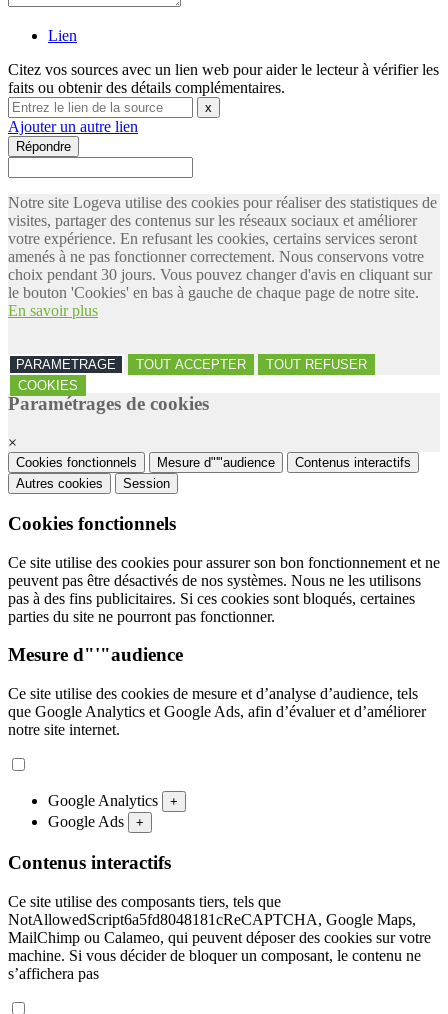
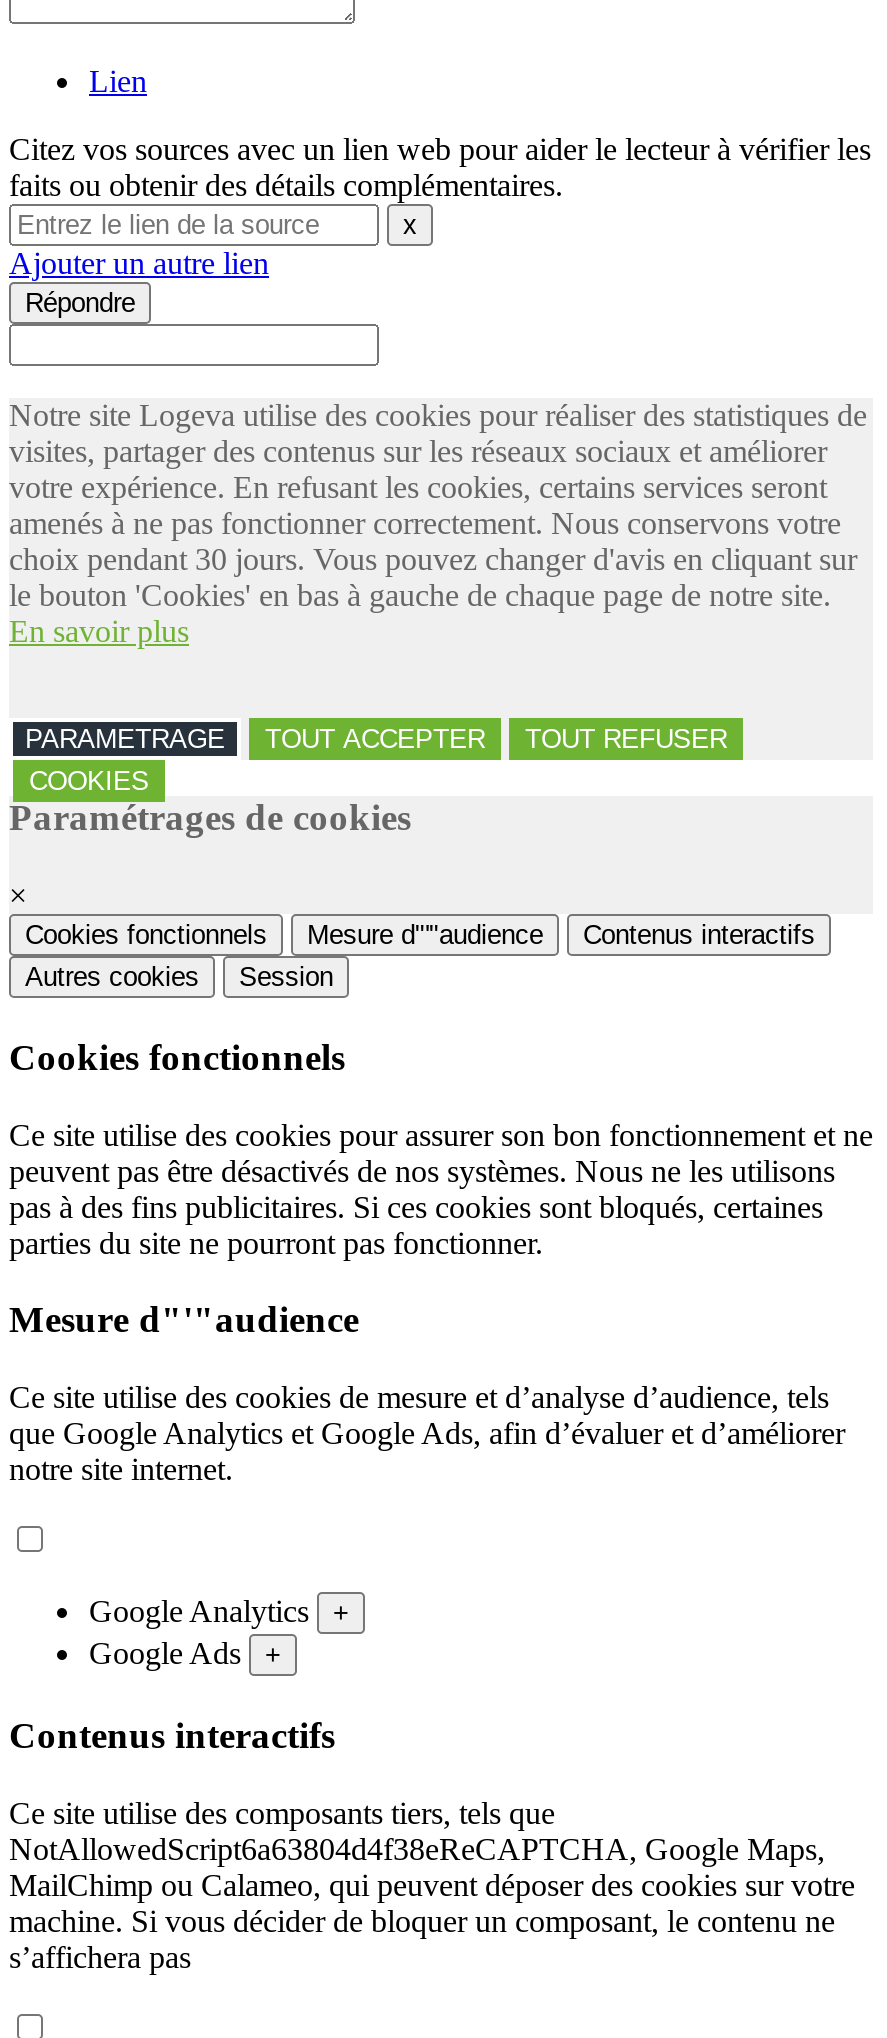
- NotAllowedScript6a5fd8048181cReCAPTCHA, Google Maps,
+ NotAllowedScript6a63804d4f38eReCAPTCHA, Google Maps,
